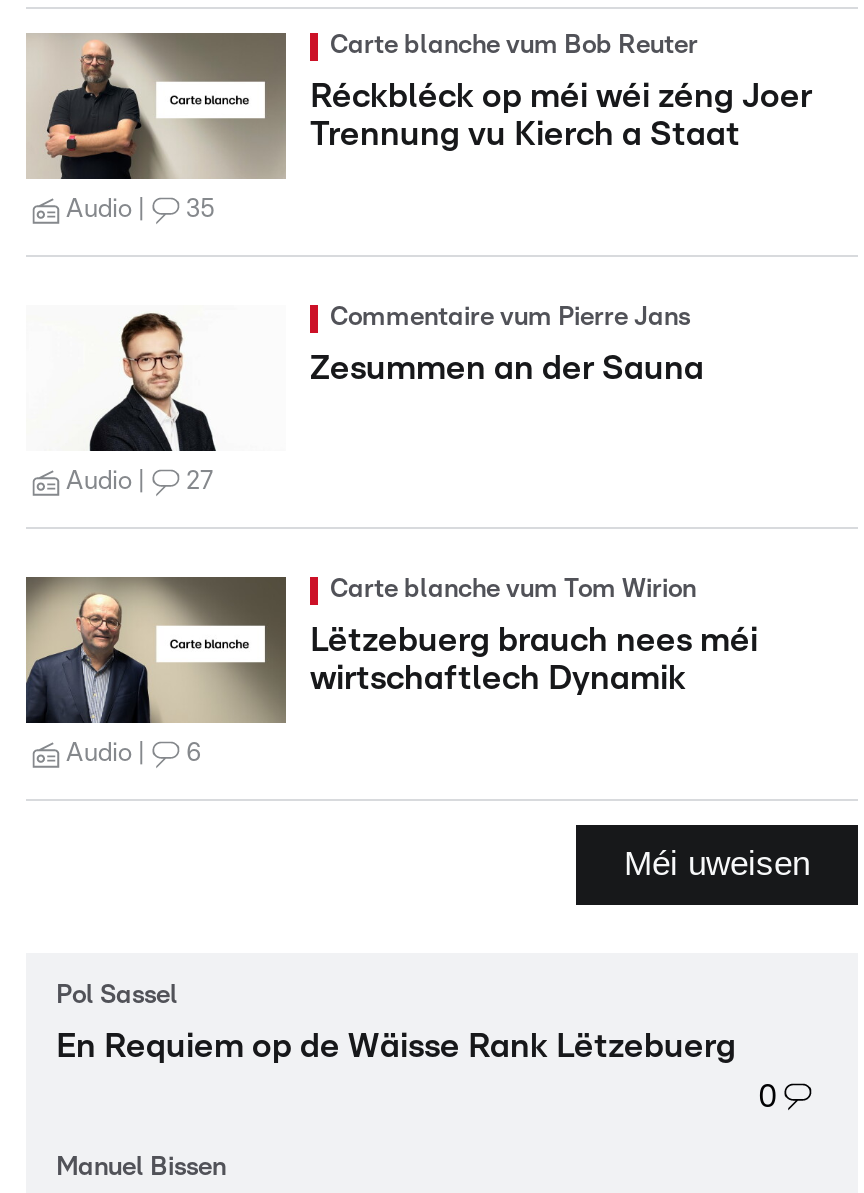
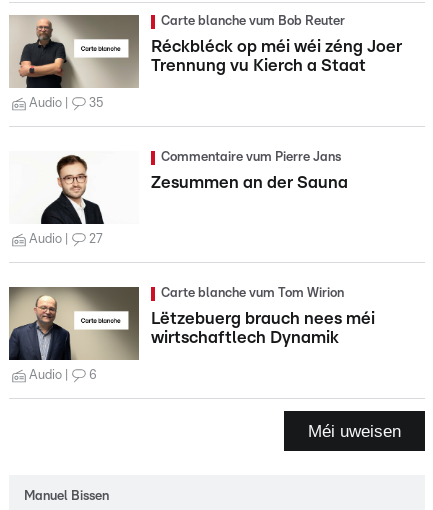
- Pol Sassel
- En Requiem op de Wäisse Rank Lëtzebuerg
- 0
